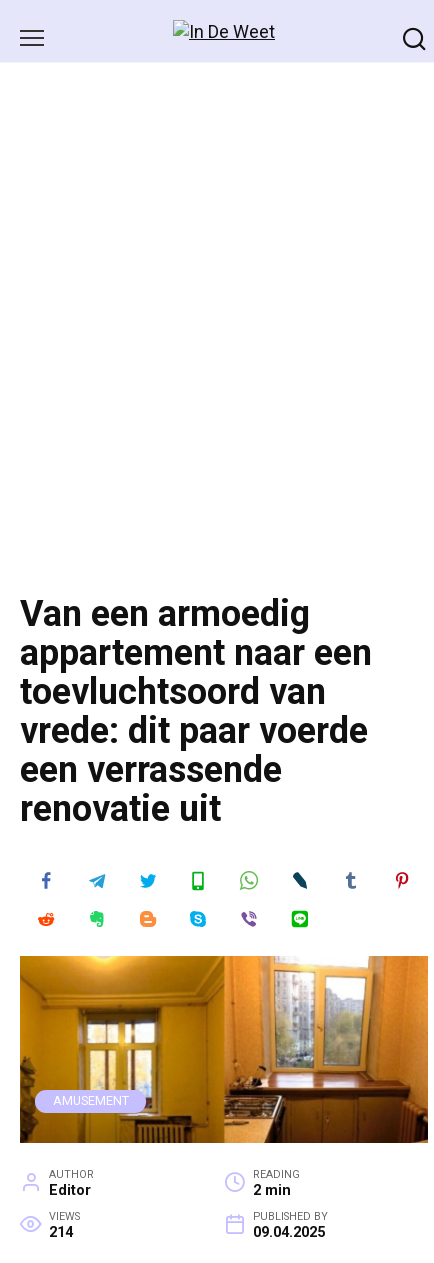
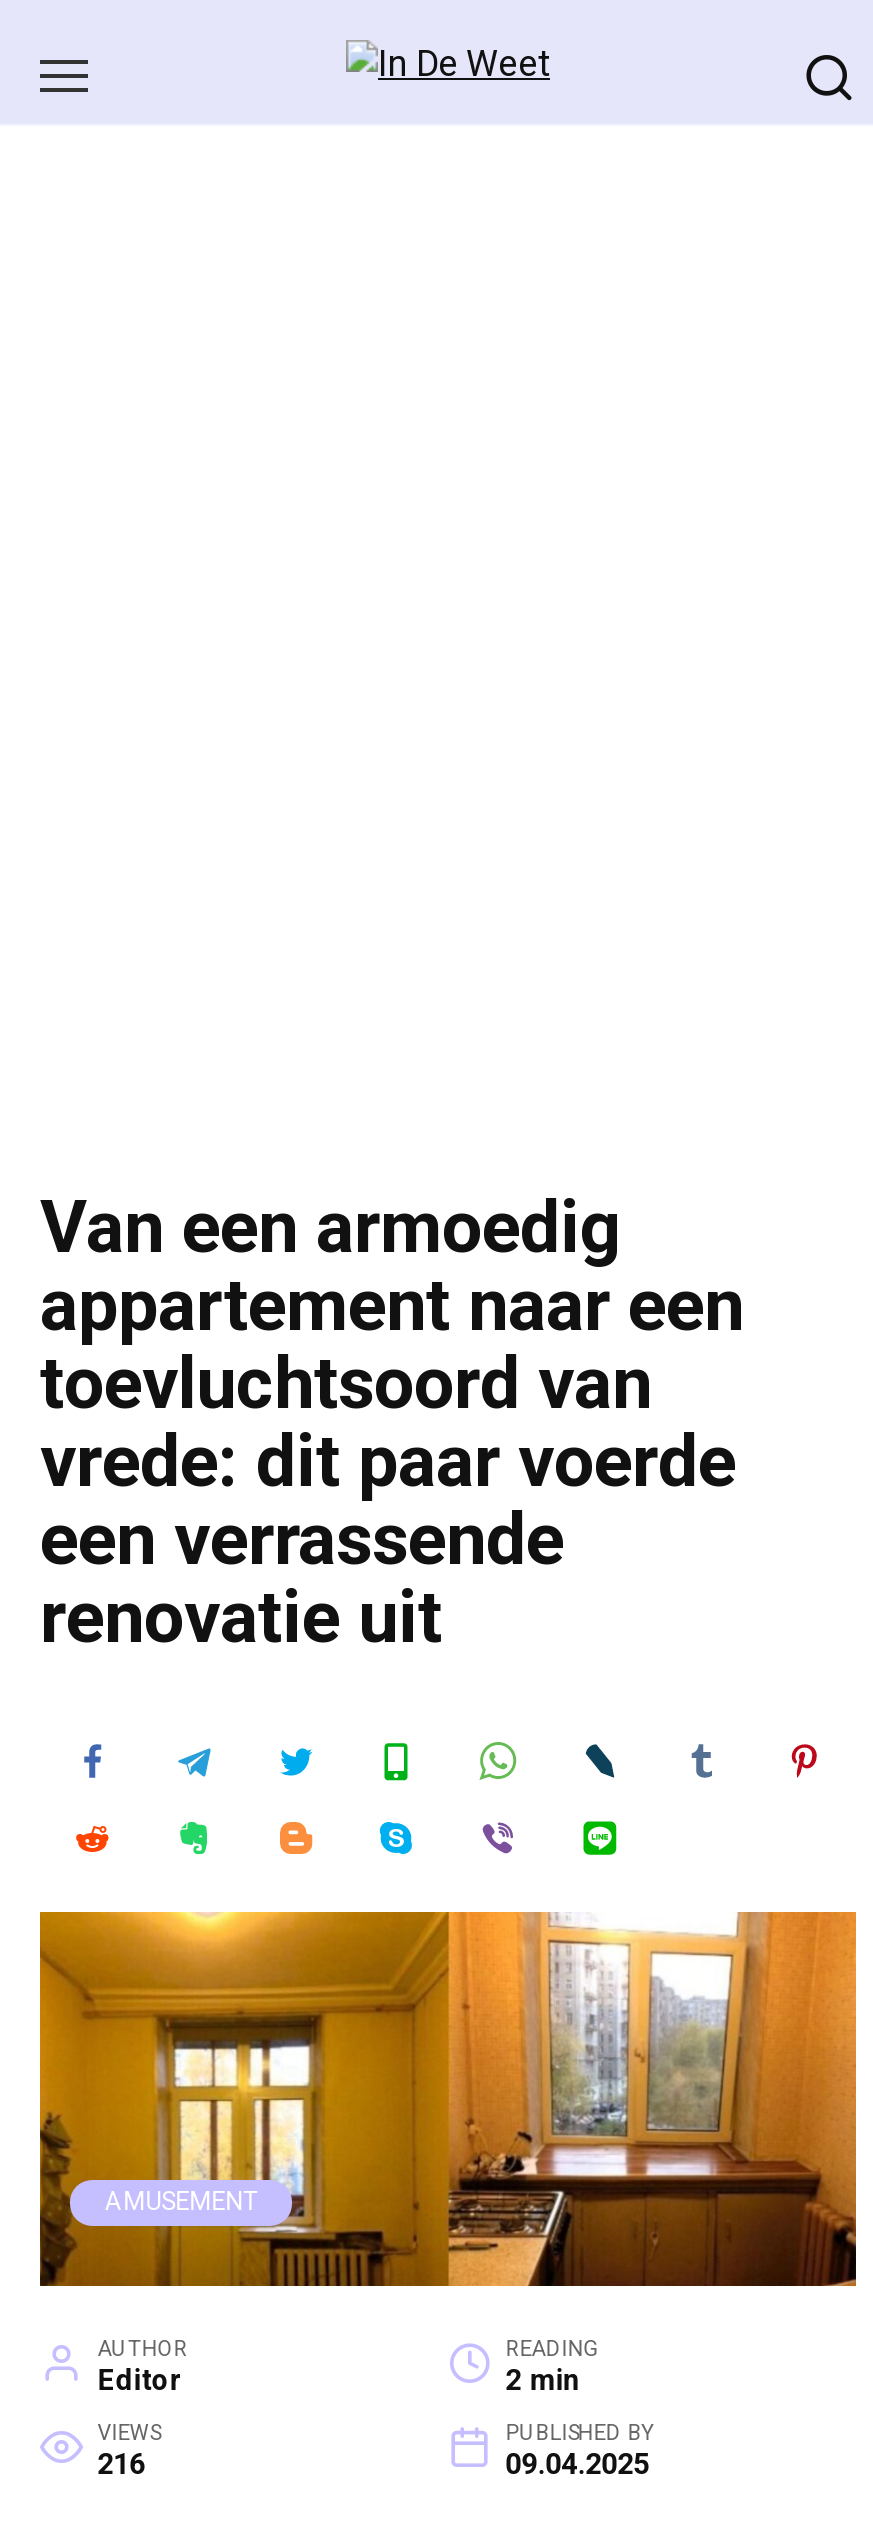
- 214
+ 216
